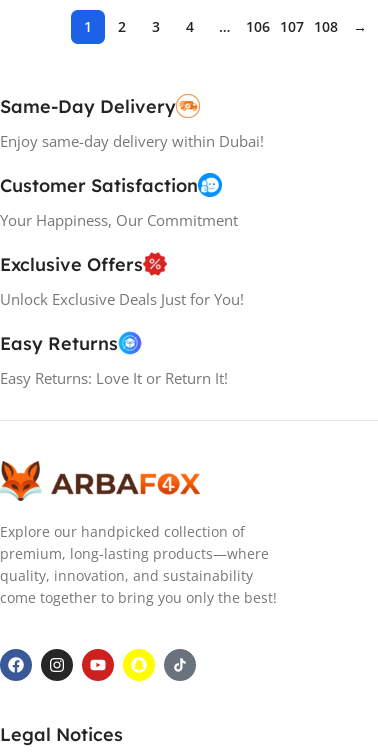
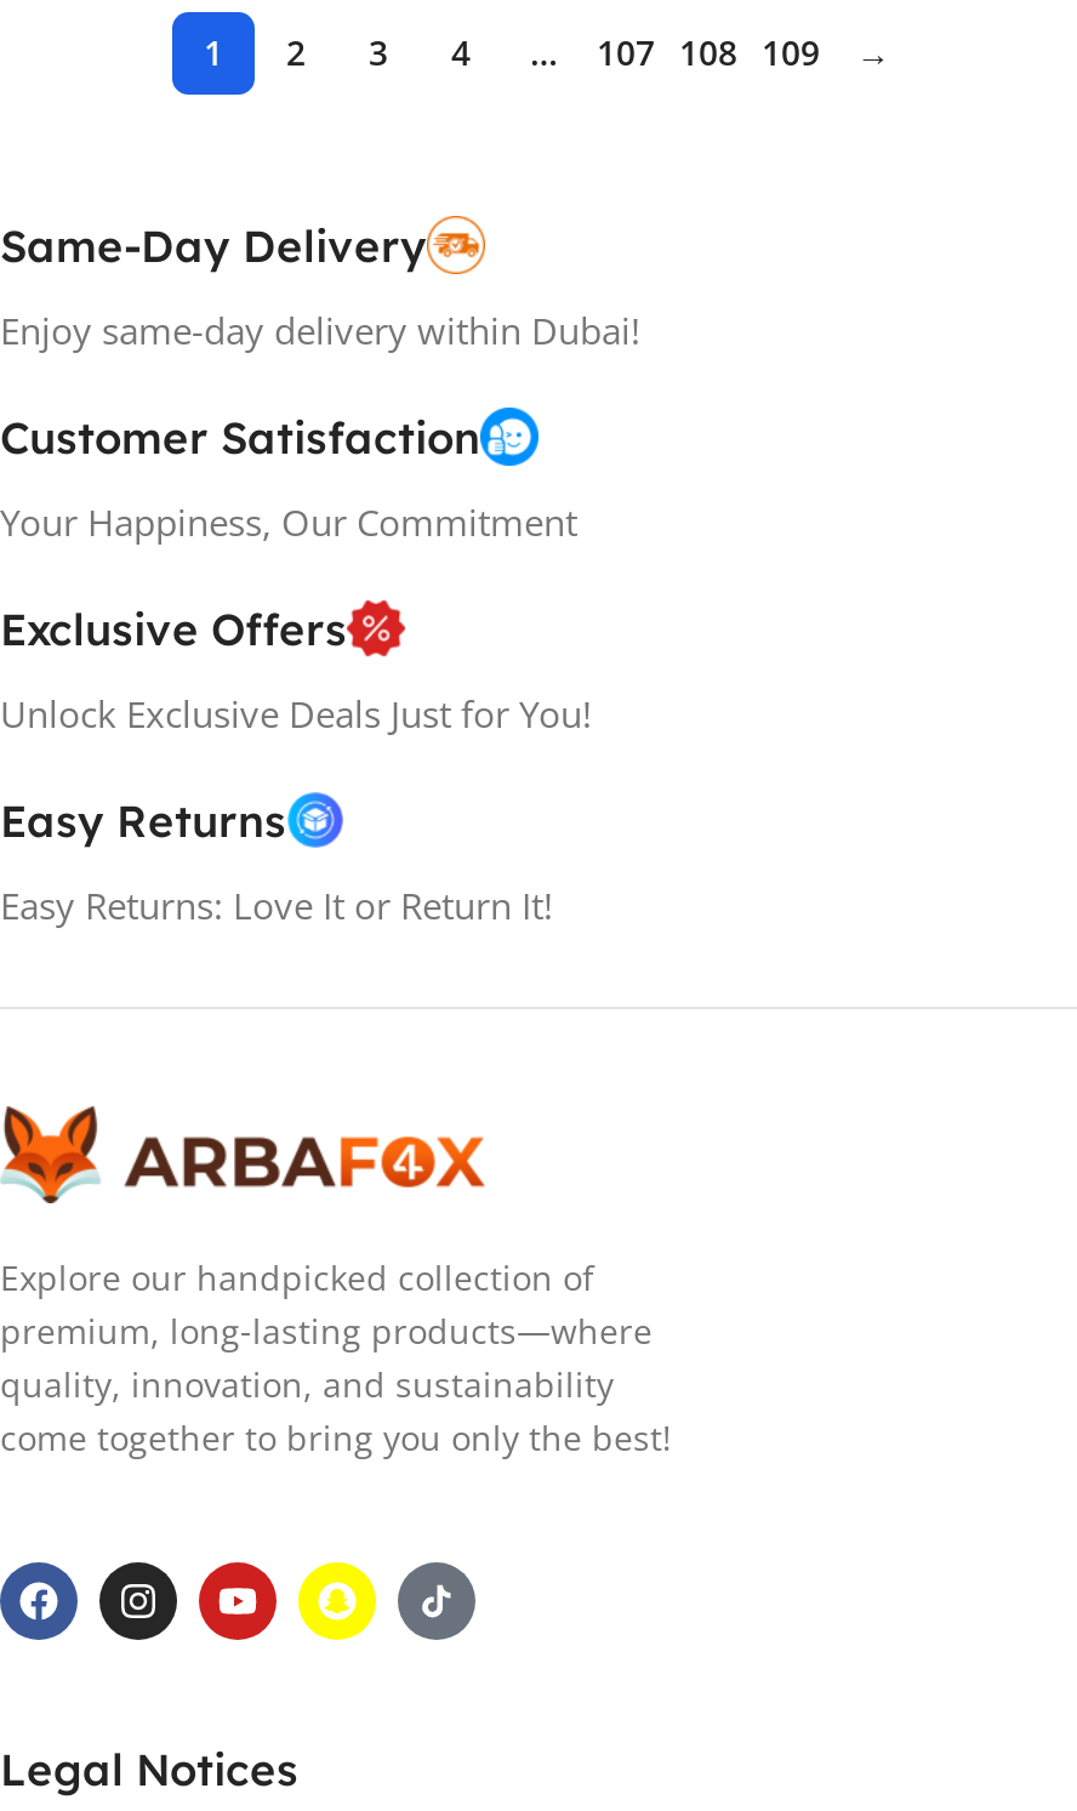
- 106 107 108
+ 107 108 109
